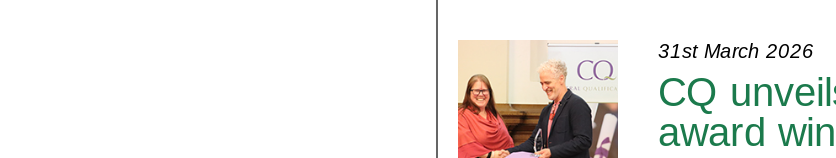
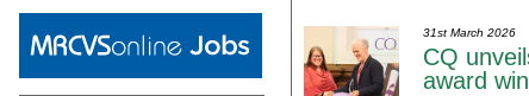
+ [image]
